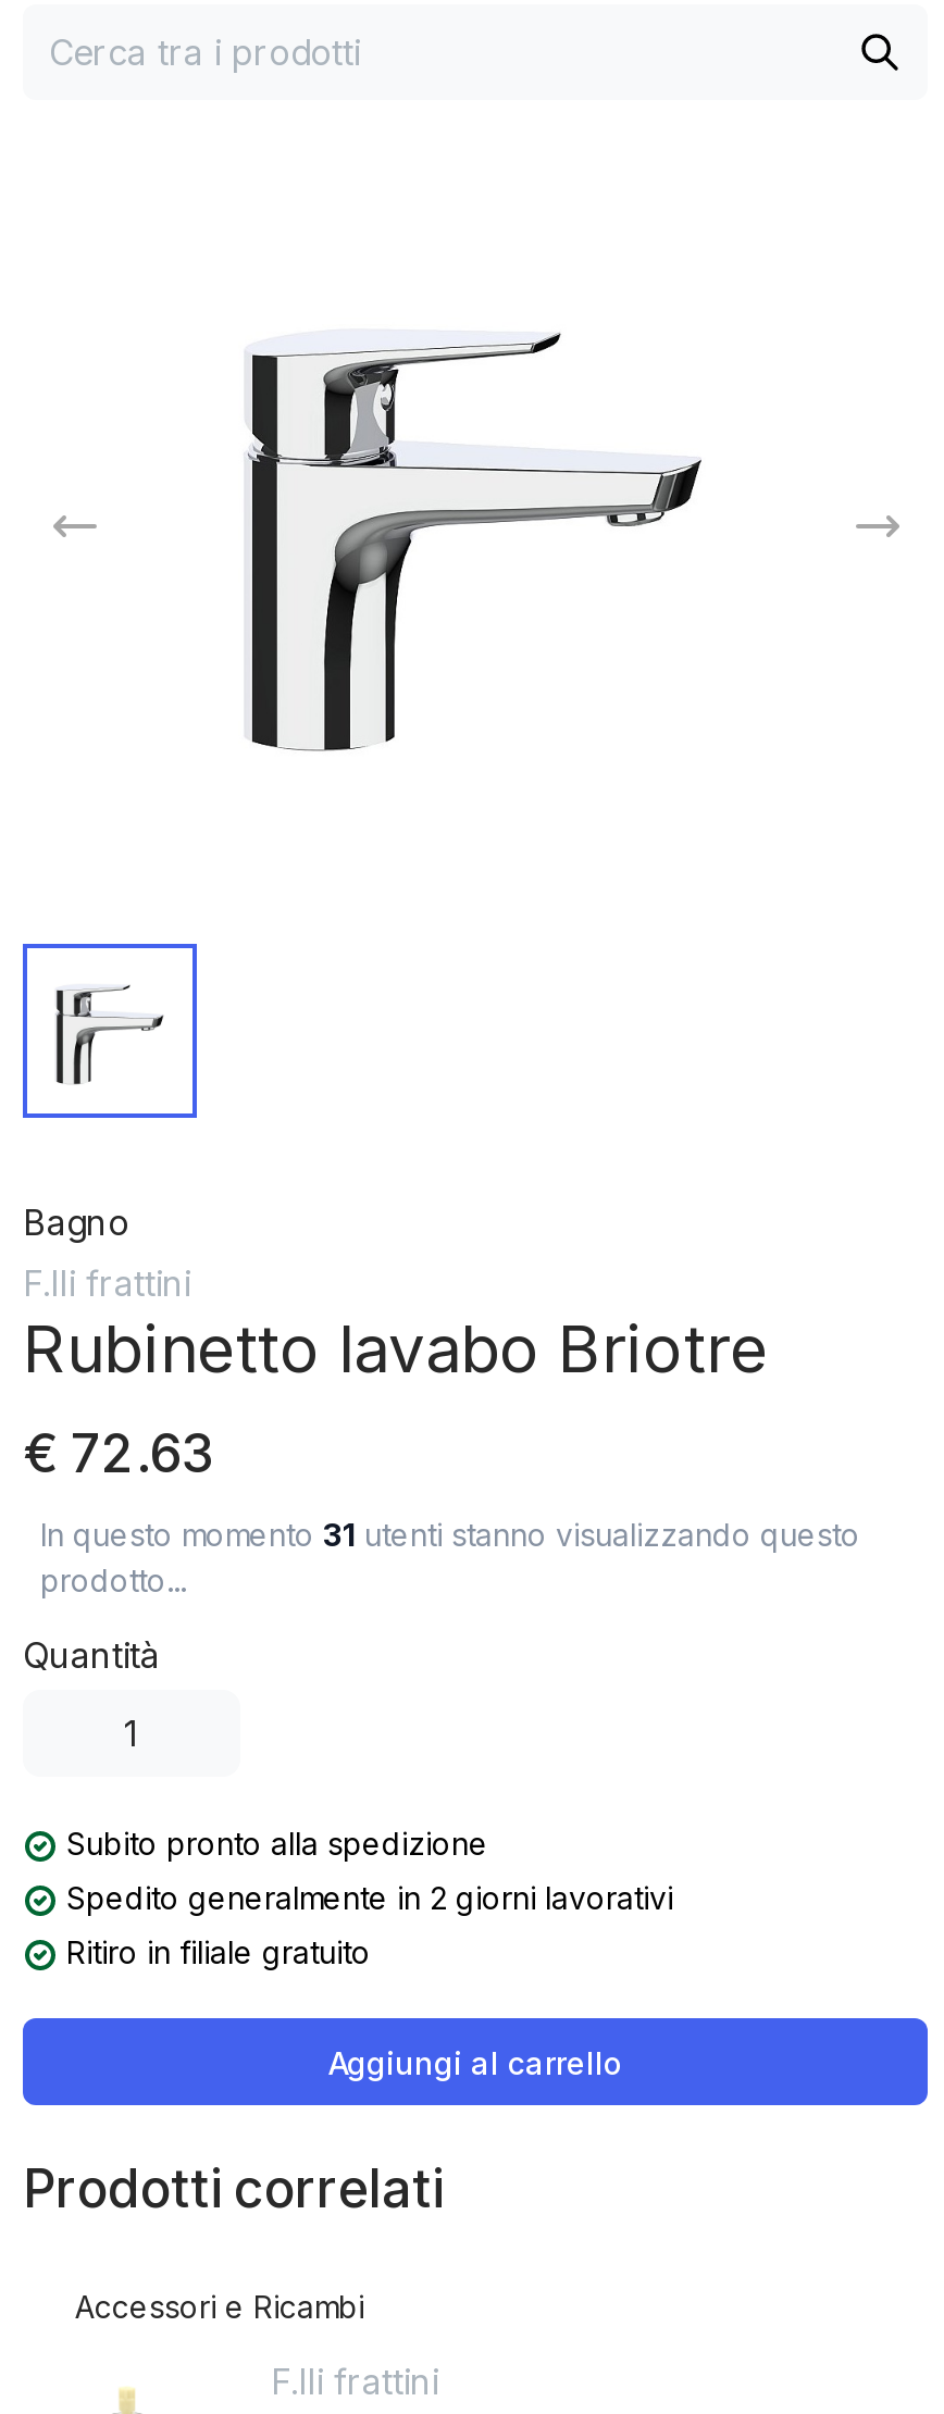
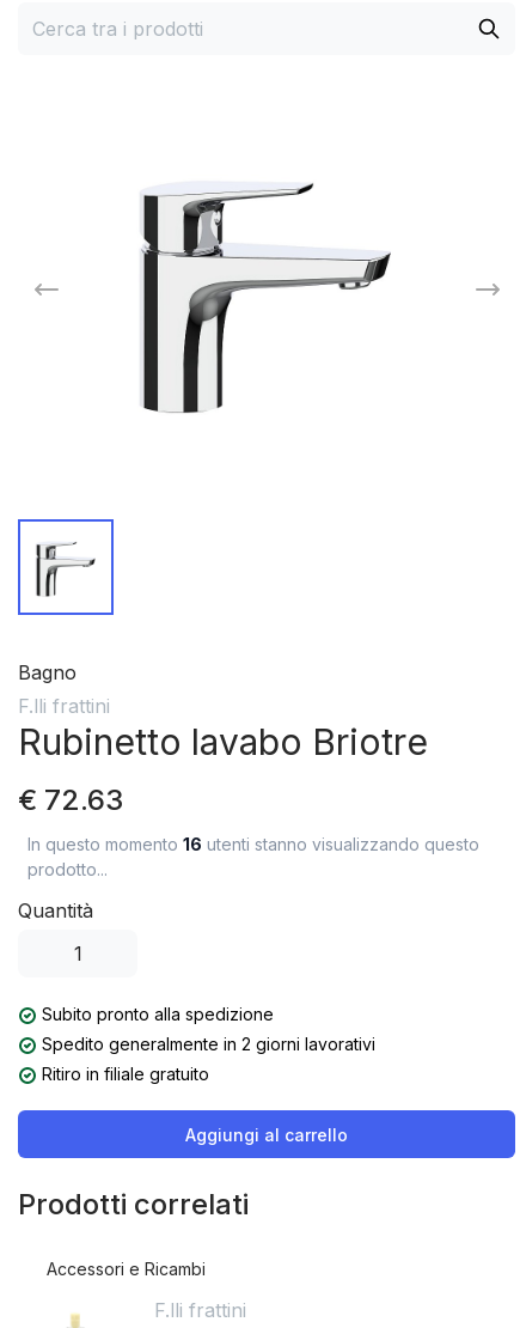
- In questo momento 31 utenti stanno visualizzando questo
+ In questo momento 16 utenti stanno visualizzando questo
